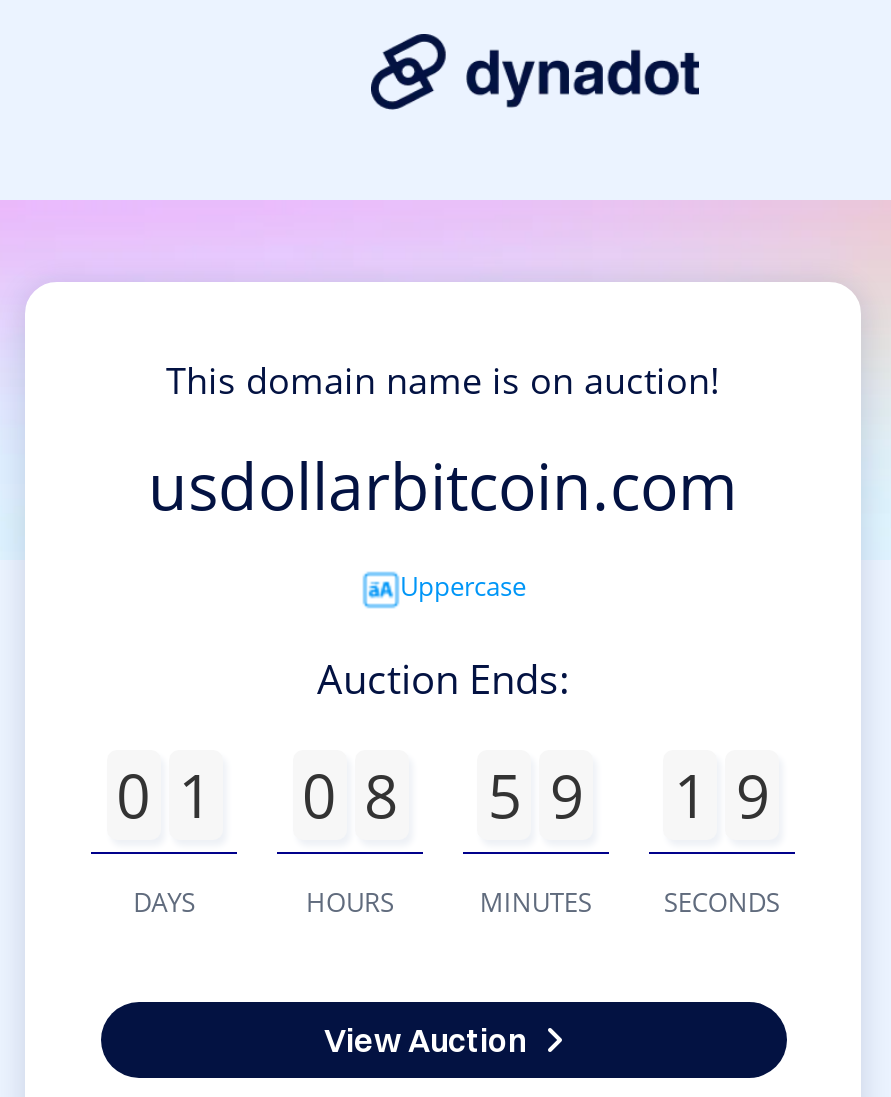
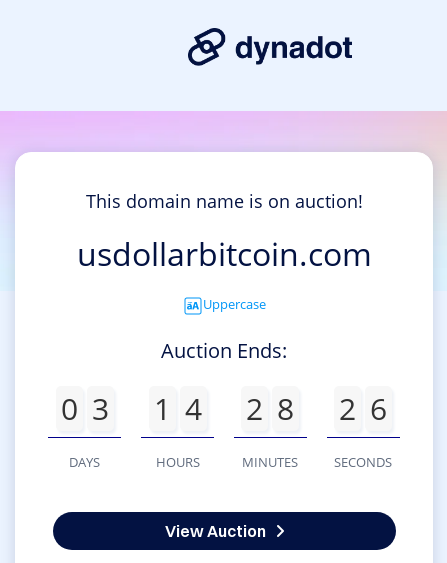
- 0 1
+ 0 3

- 0 8
+ 1 4

- 5 9
+ 2 8

- 1 9
+ 2 6
